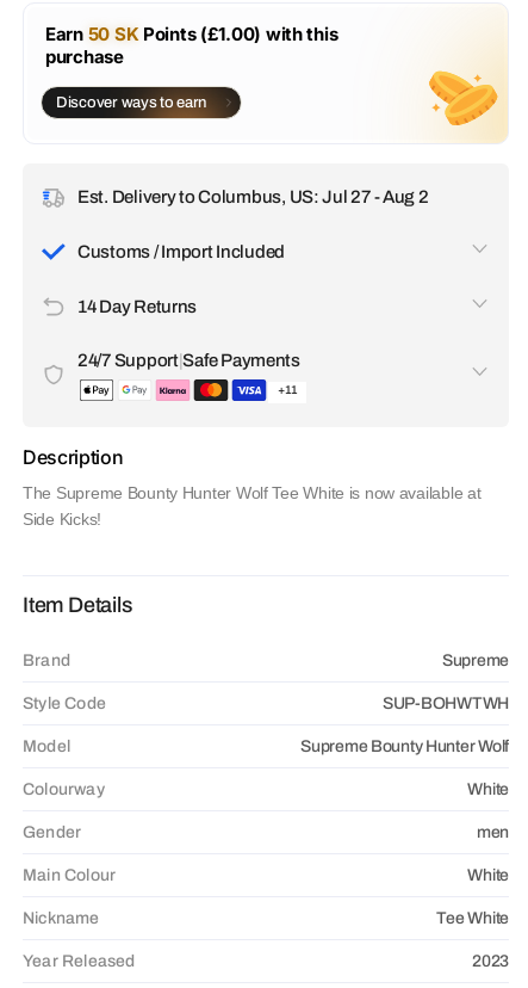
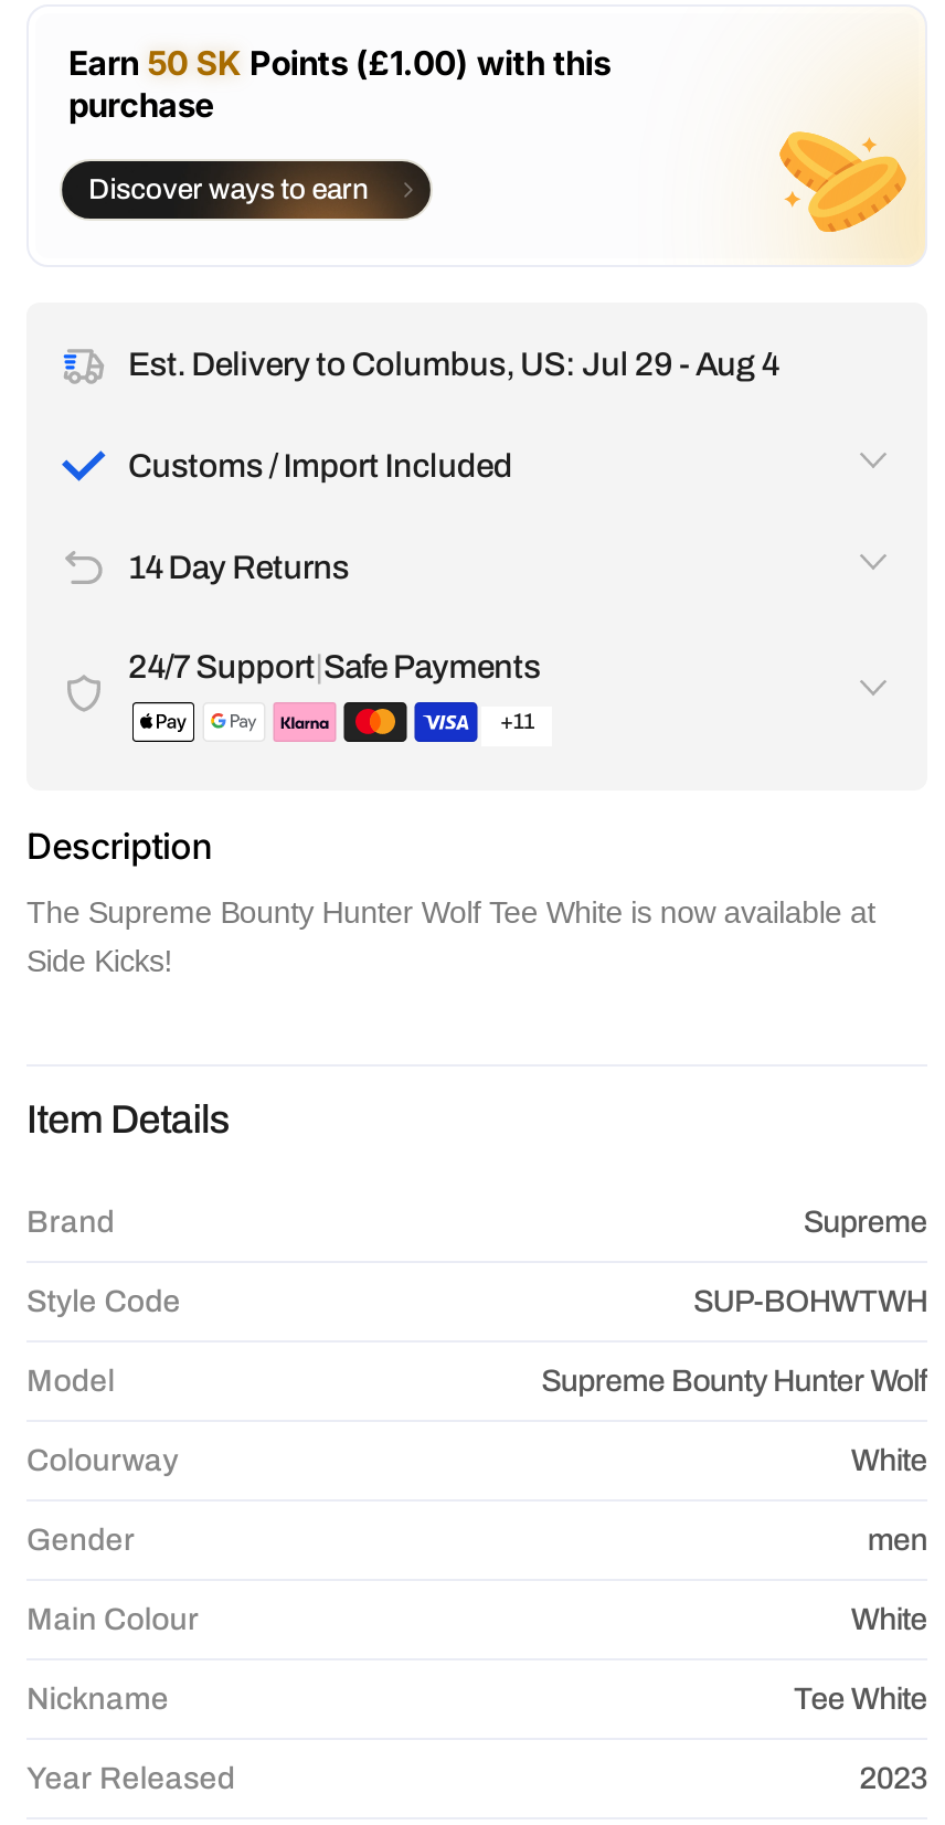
- Est. Delivery to Columbus, US: Jul 27 - Aug 2
+ Est. Delivery to Columbus, US: Jul 29 - Aug 4
